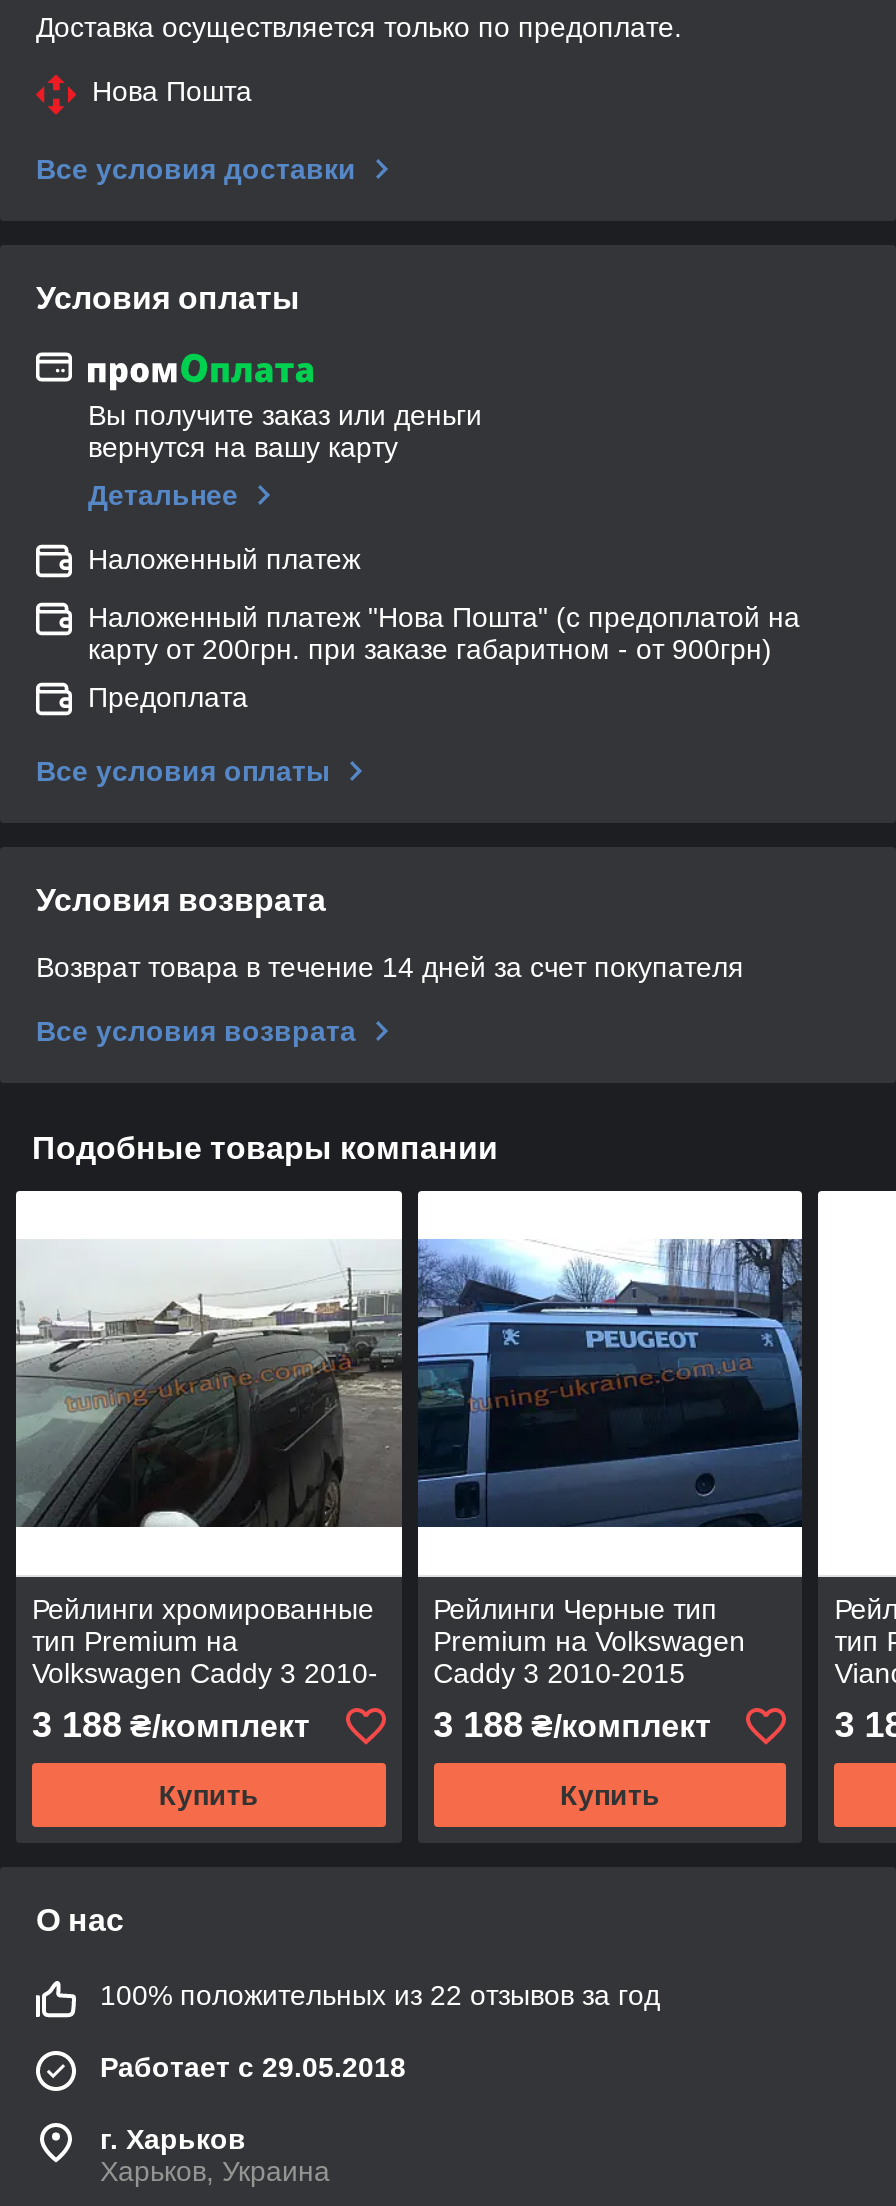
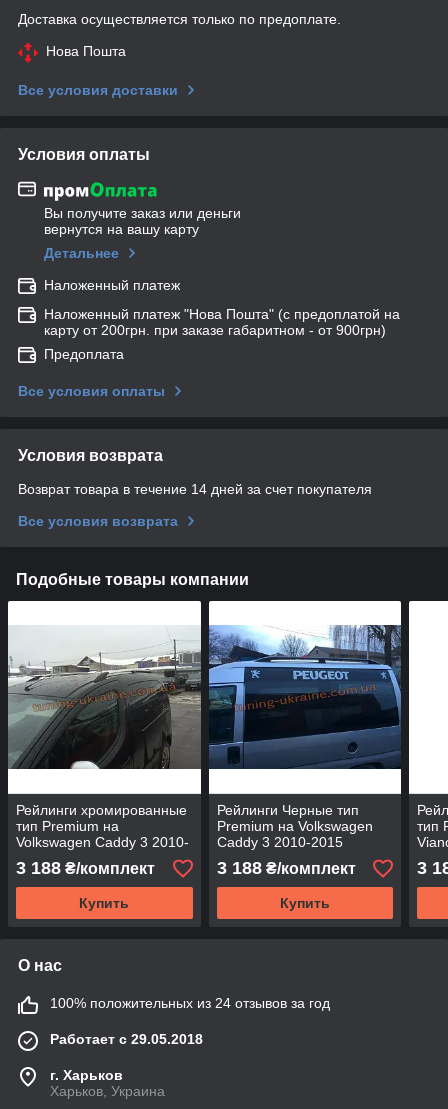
- 100% положительных из 22 отзывов за год
+ 100% положительных из 24 отзывов за год
